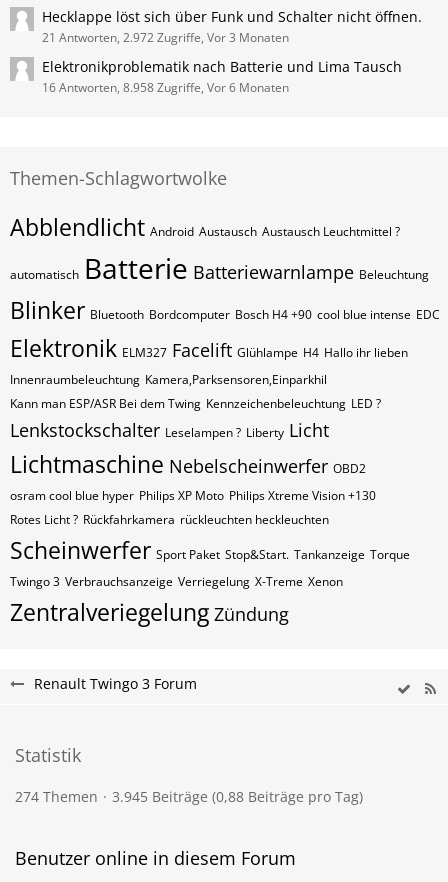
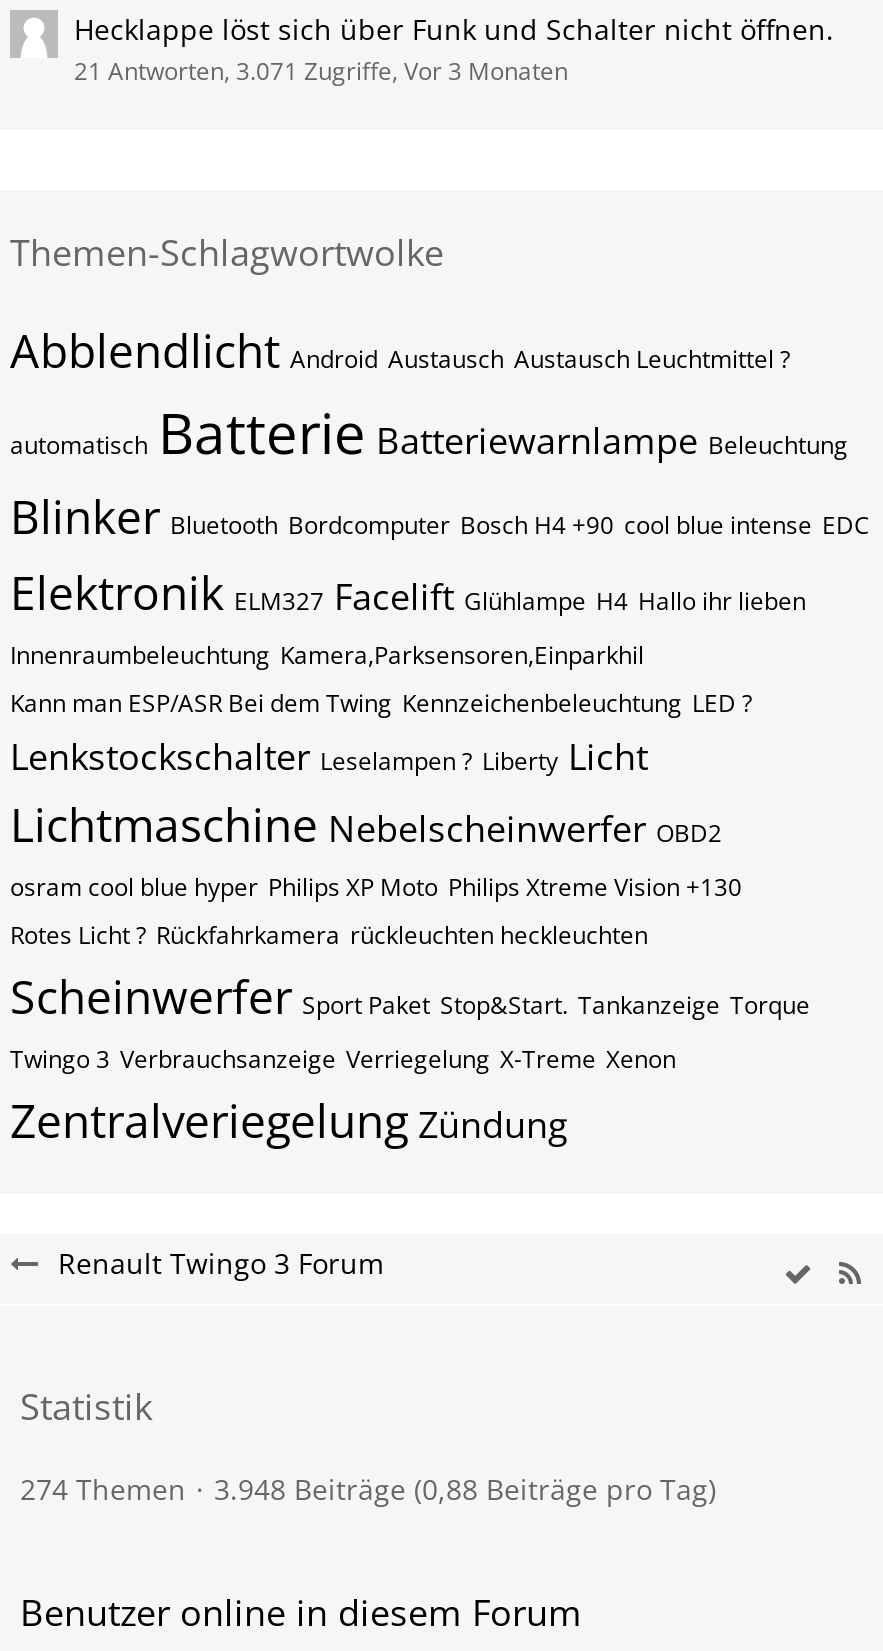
- 21 Antworten, 2.972 Zugriffe, Vor 3 Monaten
- Elektronikproblematik nach Batterie und Lima Tausch
- 16 Antworten, 8.958 Zugriffe, Vor 6 Monaten
+ 21 Antworten, 3.071 Zugriffe, Vor 3 Monaten

- 3.945 Beiträge (0,88 Beiträge pro Tag)
+ 3.948 Beiträge (0,88 Beiträge pro Tag)
